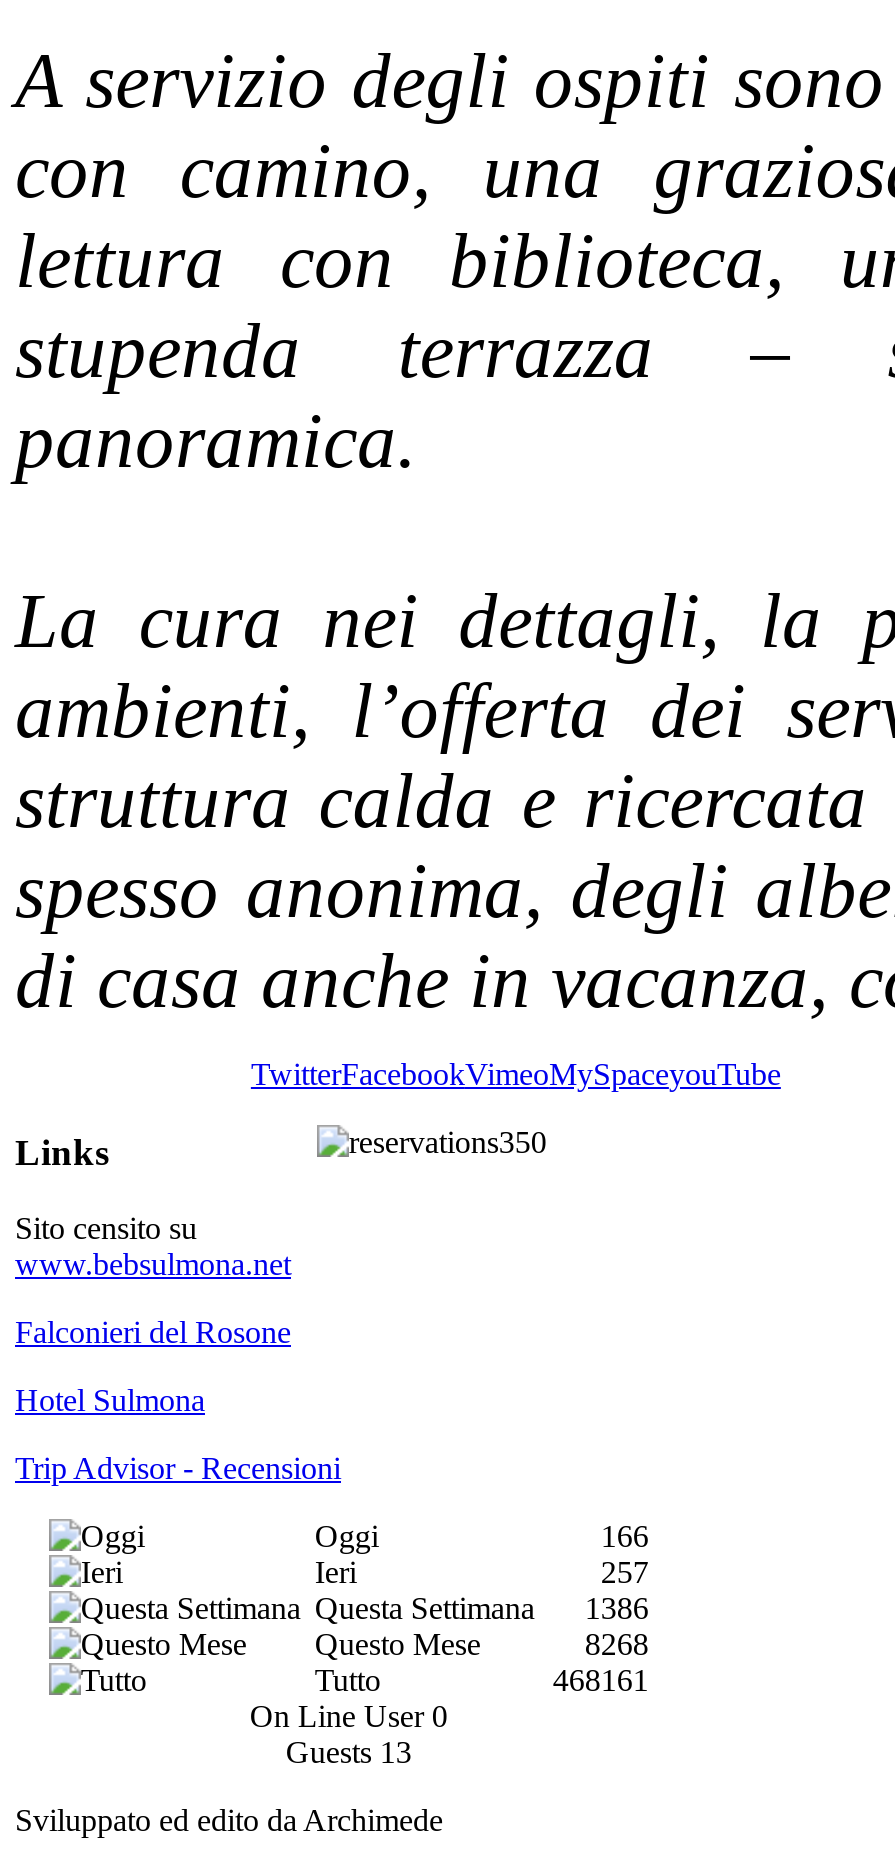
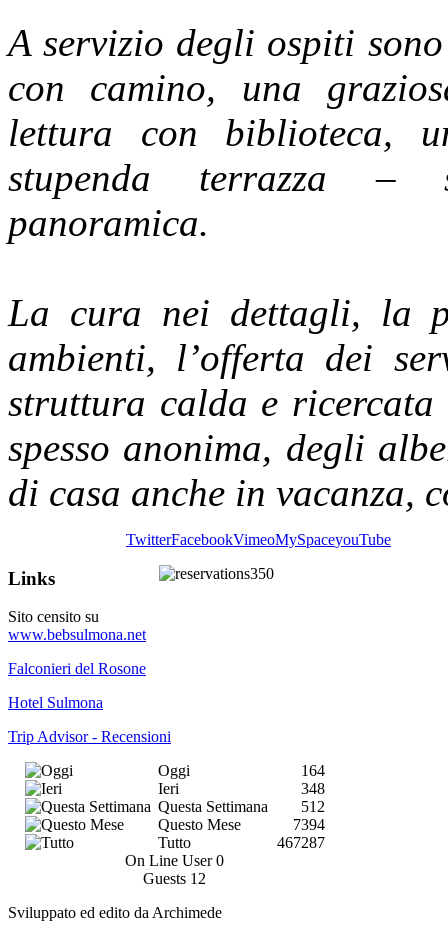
- 166
+ 164

- 257
+ 348

- Questa Settimana 1386
+ Questa Settimana 512

- 8268
+ 7394

- 468161
+ 467287

- Guests 13
+ Guests 12
